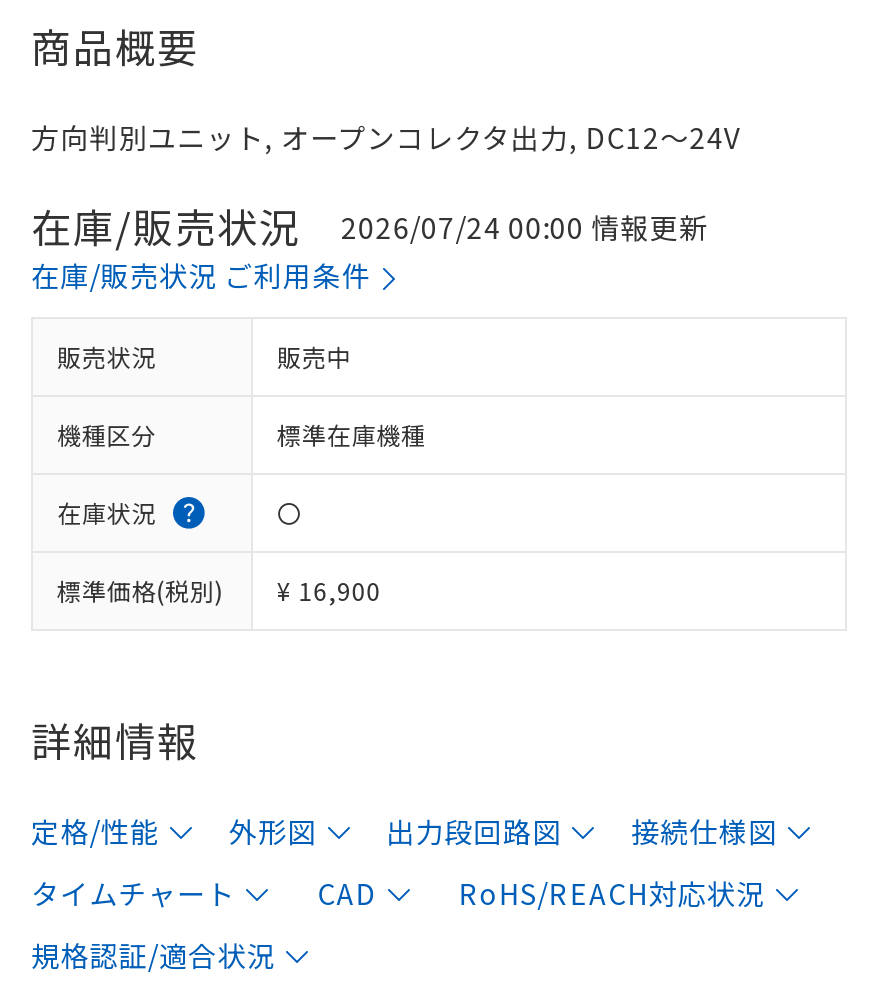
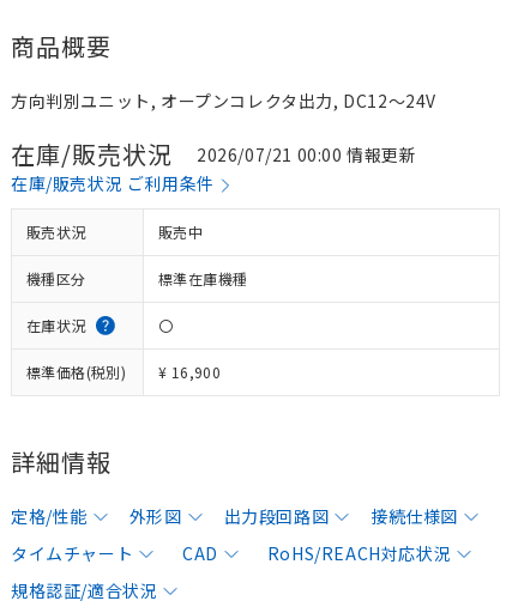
- 在庫/販売状況 2026/07/24 00:00 情報更新
+ 在庫/販売状況 2026/07/21 00:00 情報更新
